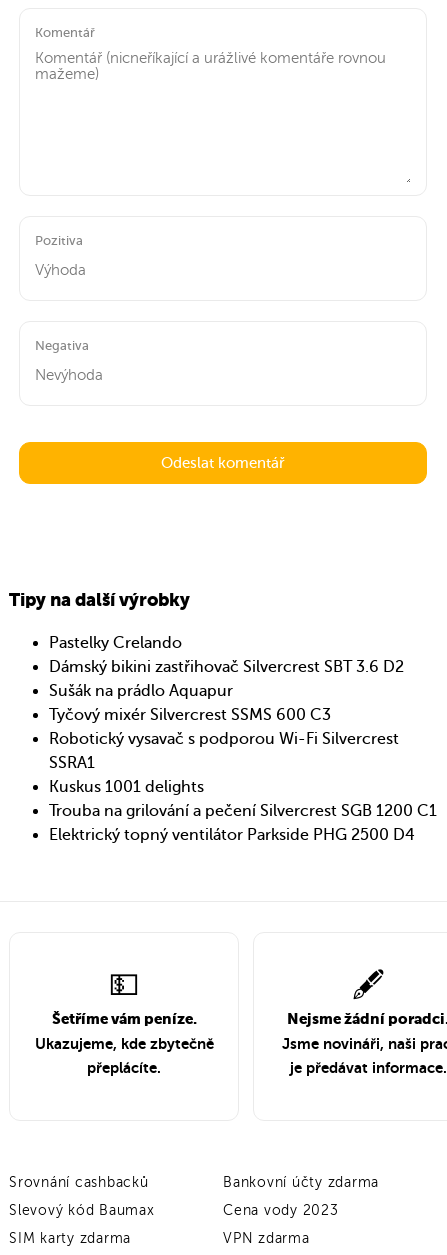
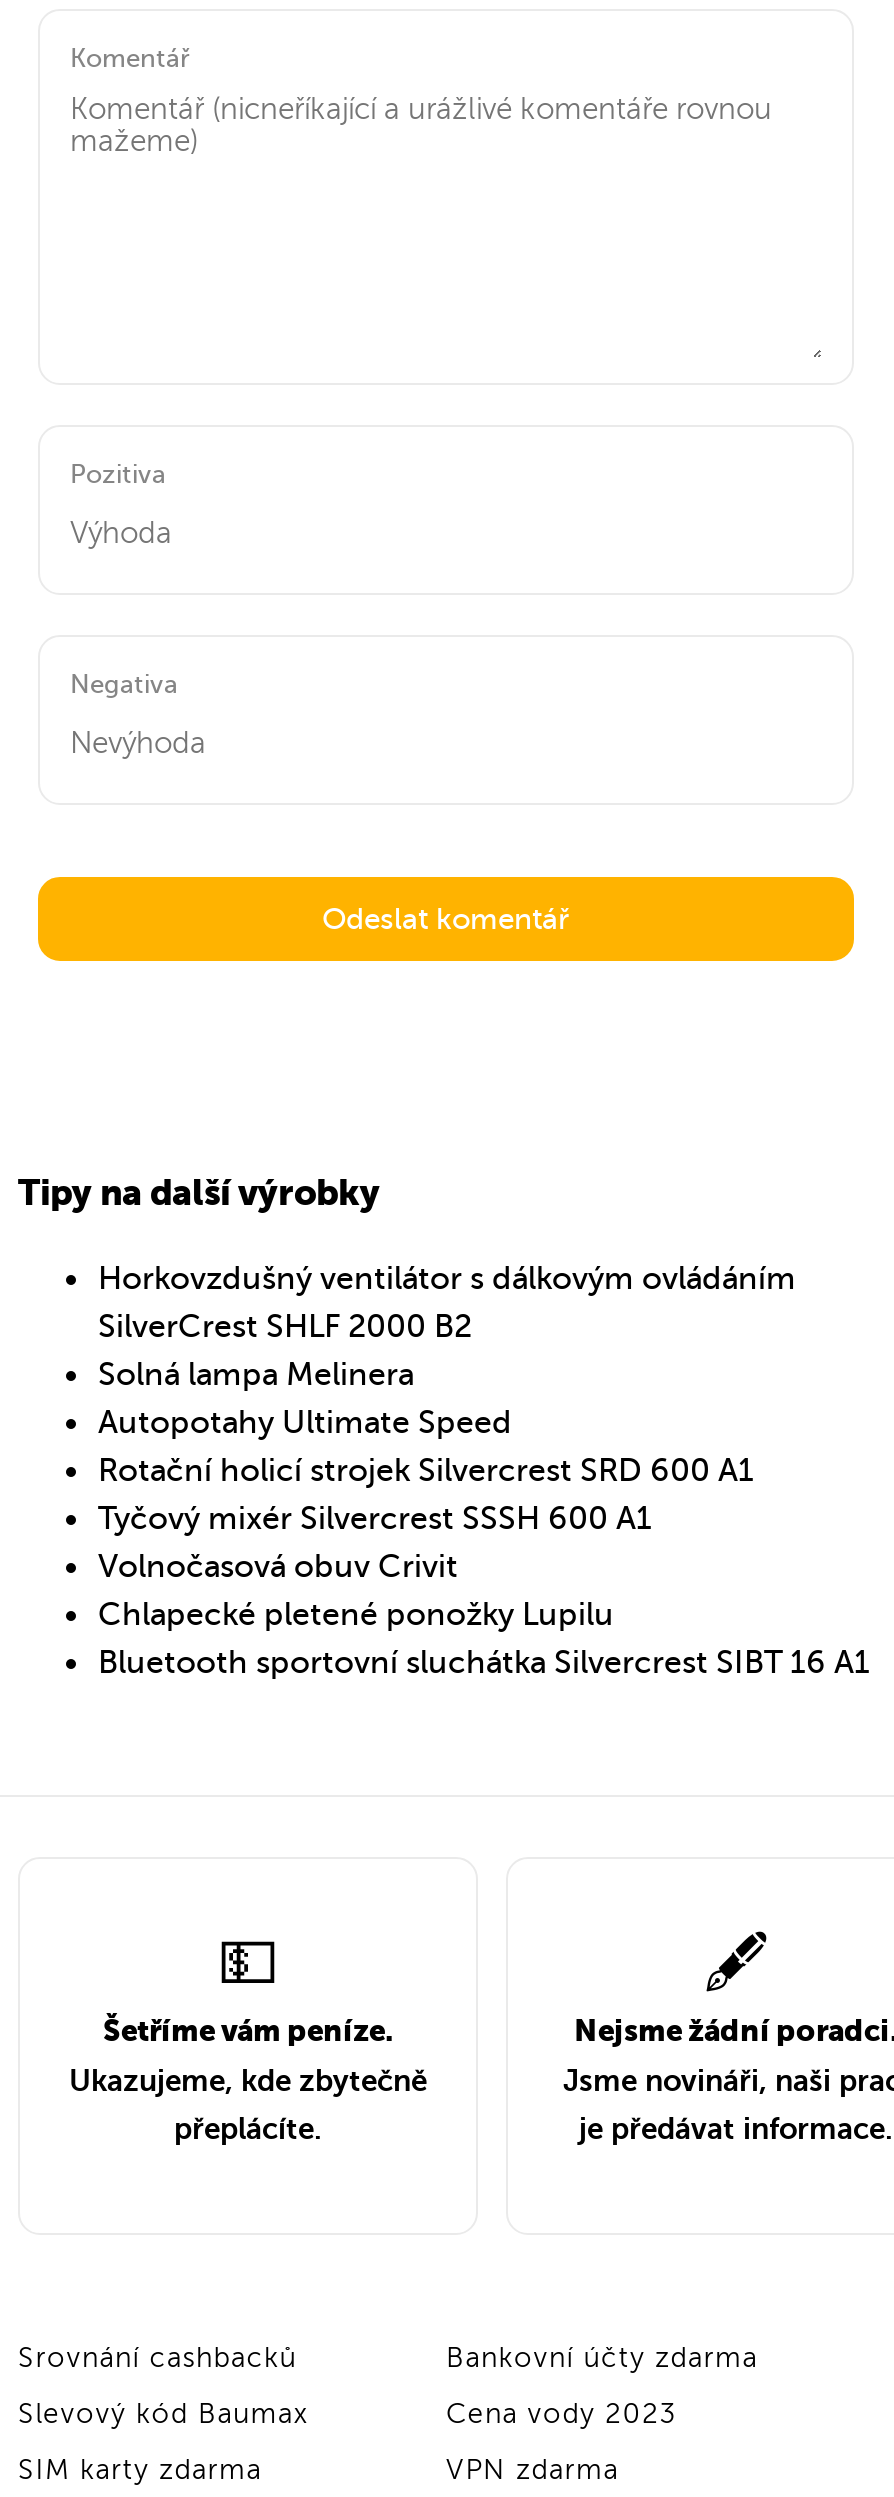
- Pastelky Crelando
- Dámský bikini zastřihovač Silvercrest SBT 3.6 D2
- Sušák na prádlo Aquapur
- Tyčový mixér Silvercrest SSMS 600 C3
- Robotický vysavač s podporou Wi-Fi Silvercrest
- SSRA1
- Kuskus 1001 delights
- Trouba na grilování a pečení Silvercrest SGB 1200 C1
- Elektrický topný ventilátor Parkside PHG 2500 D4
+ Horkovzdušný ventilátor s dálkovým ovládáním
+ SilverCrest SHLF 2000 B2
+ Solná lampa Melinera
+ Autopotahy Ultimate Speed
+ Rotační holicí strojek Silvercrest SRD 600 A1
+ Tyčový mixér Silvercrest SSSH 600 A1
+ Volnočasová obuv Crivit
+ Chlapecké pletené ponožky Lupilu
+ Bluetooth sportovní sluchátka Silvercrest SIBT 16 A1
